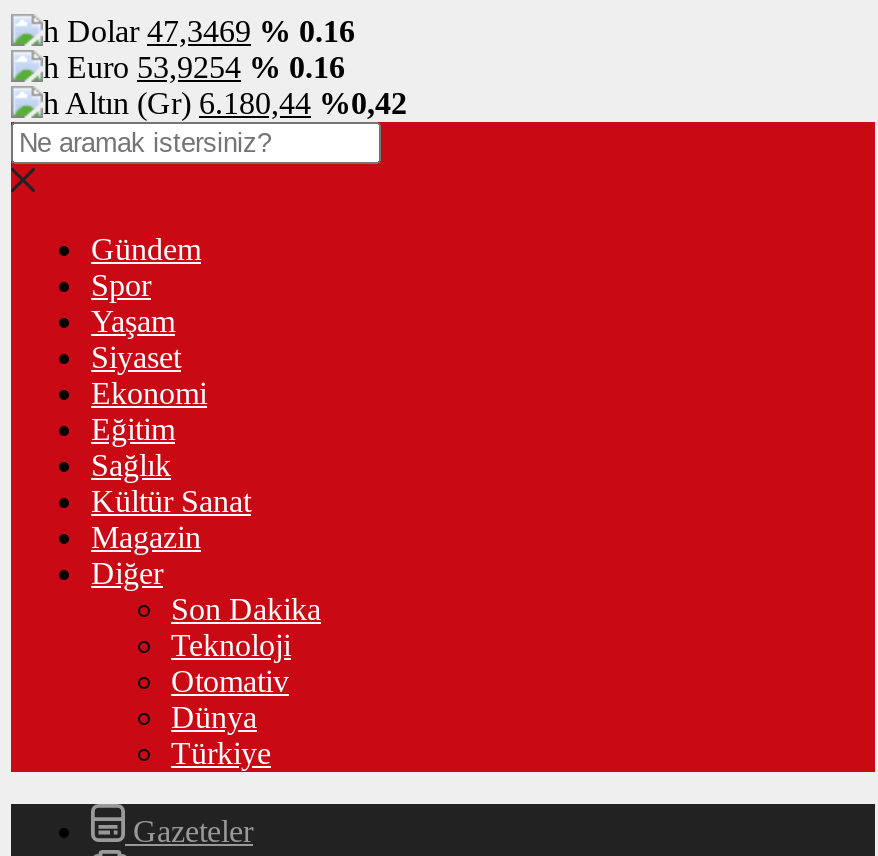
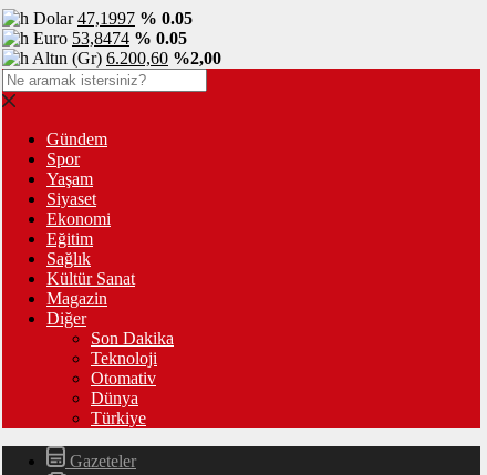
- Dolar 47,3469 % 0.16
+ Dolar 47,1997 % 0.05

- Euro 53,9254 % 0.16
+ Euro 53,8474 % 0.05

- Altın (Gr) 6.180,44 %0,42
+ Altın (Gr) 6.200,60 %2,00
